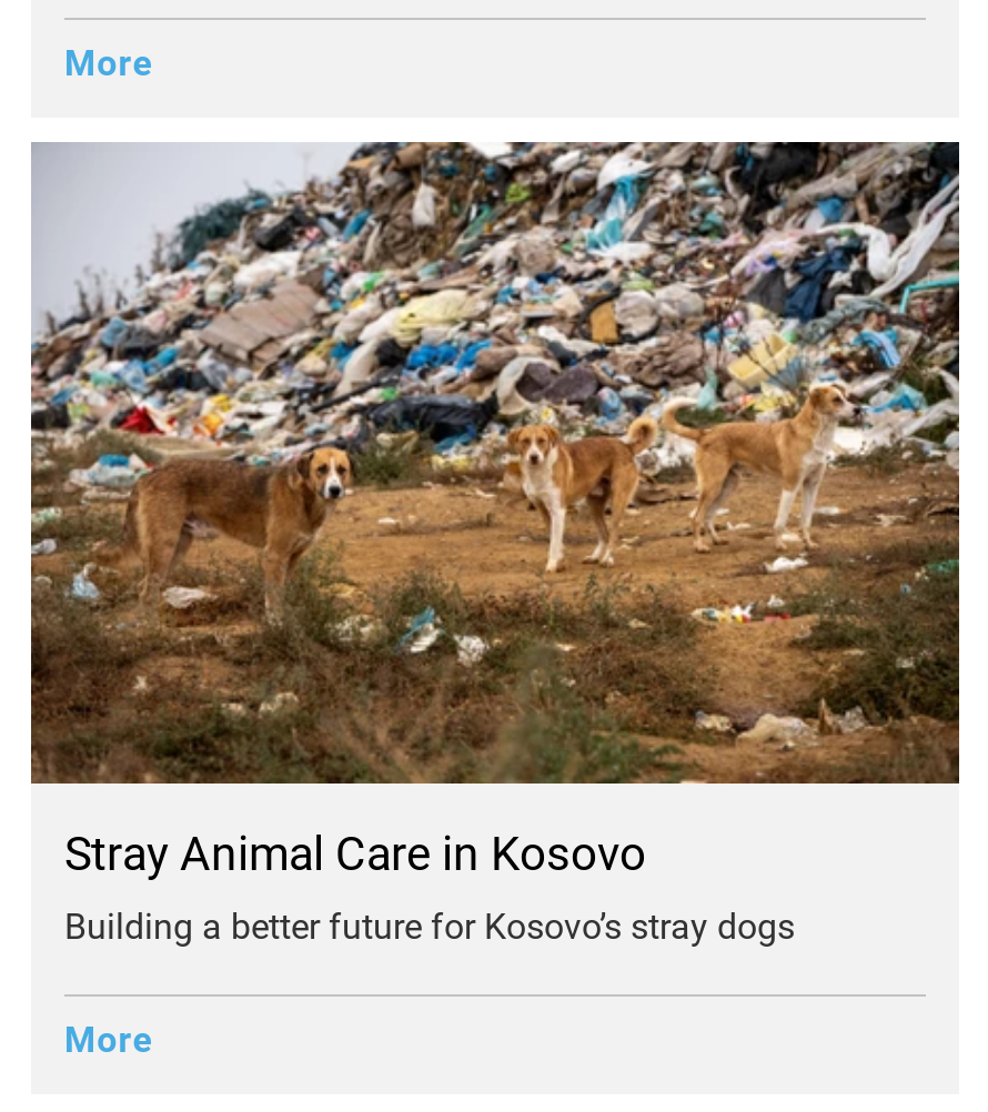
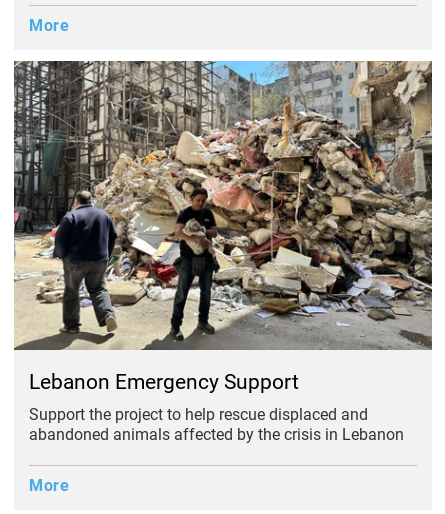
- [image]
- Stray Animal Care in Kosovo
+ [image]
+ Lebanon Emergency Support

- Building a better future for Kosovo’s stray dogs
+ Support the project to help rescue displaced and
+ abandoned animals affected by the crisis in Lebanon
